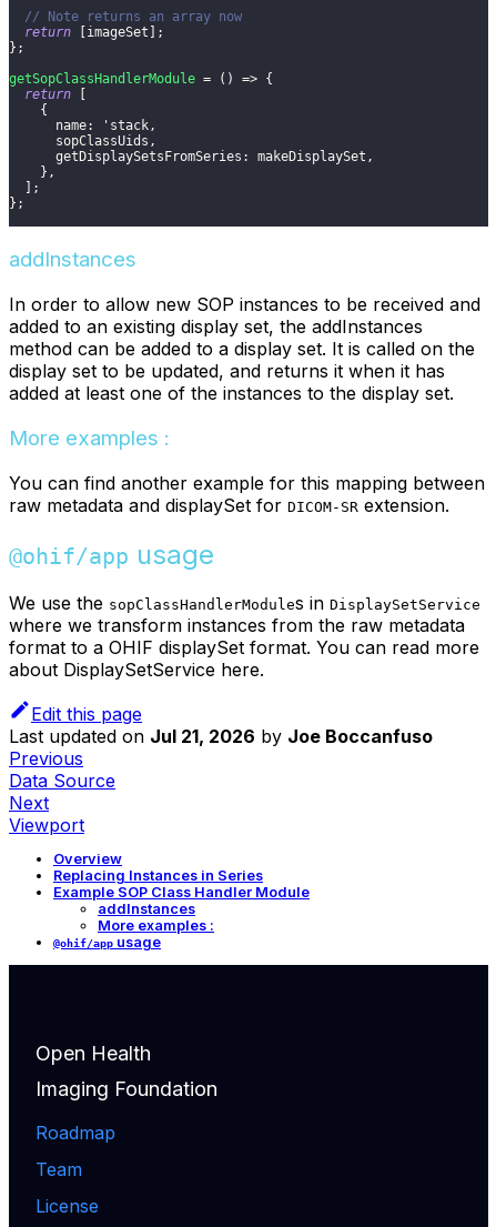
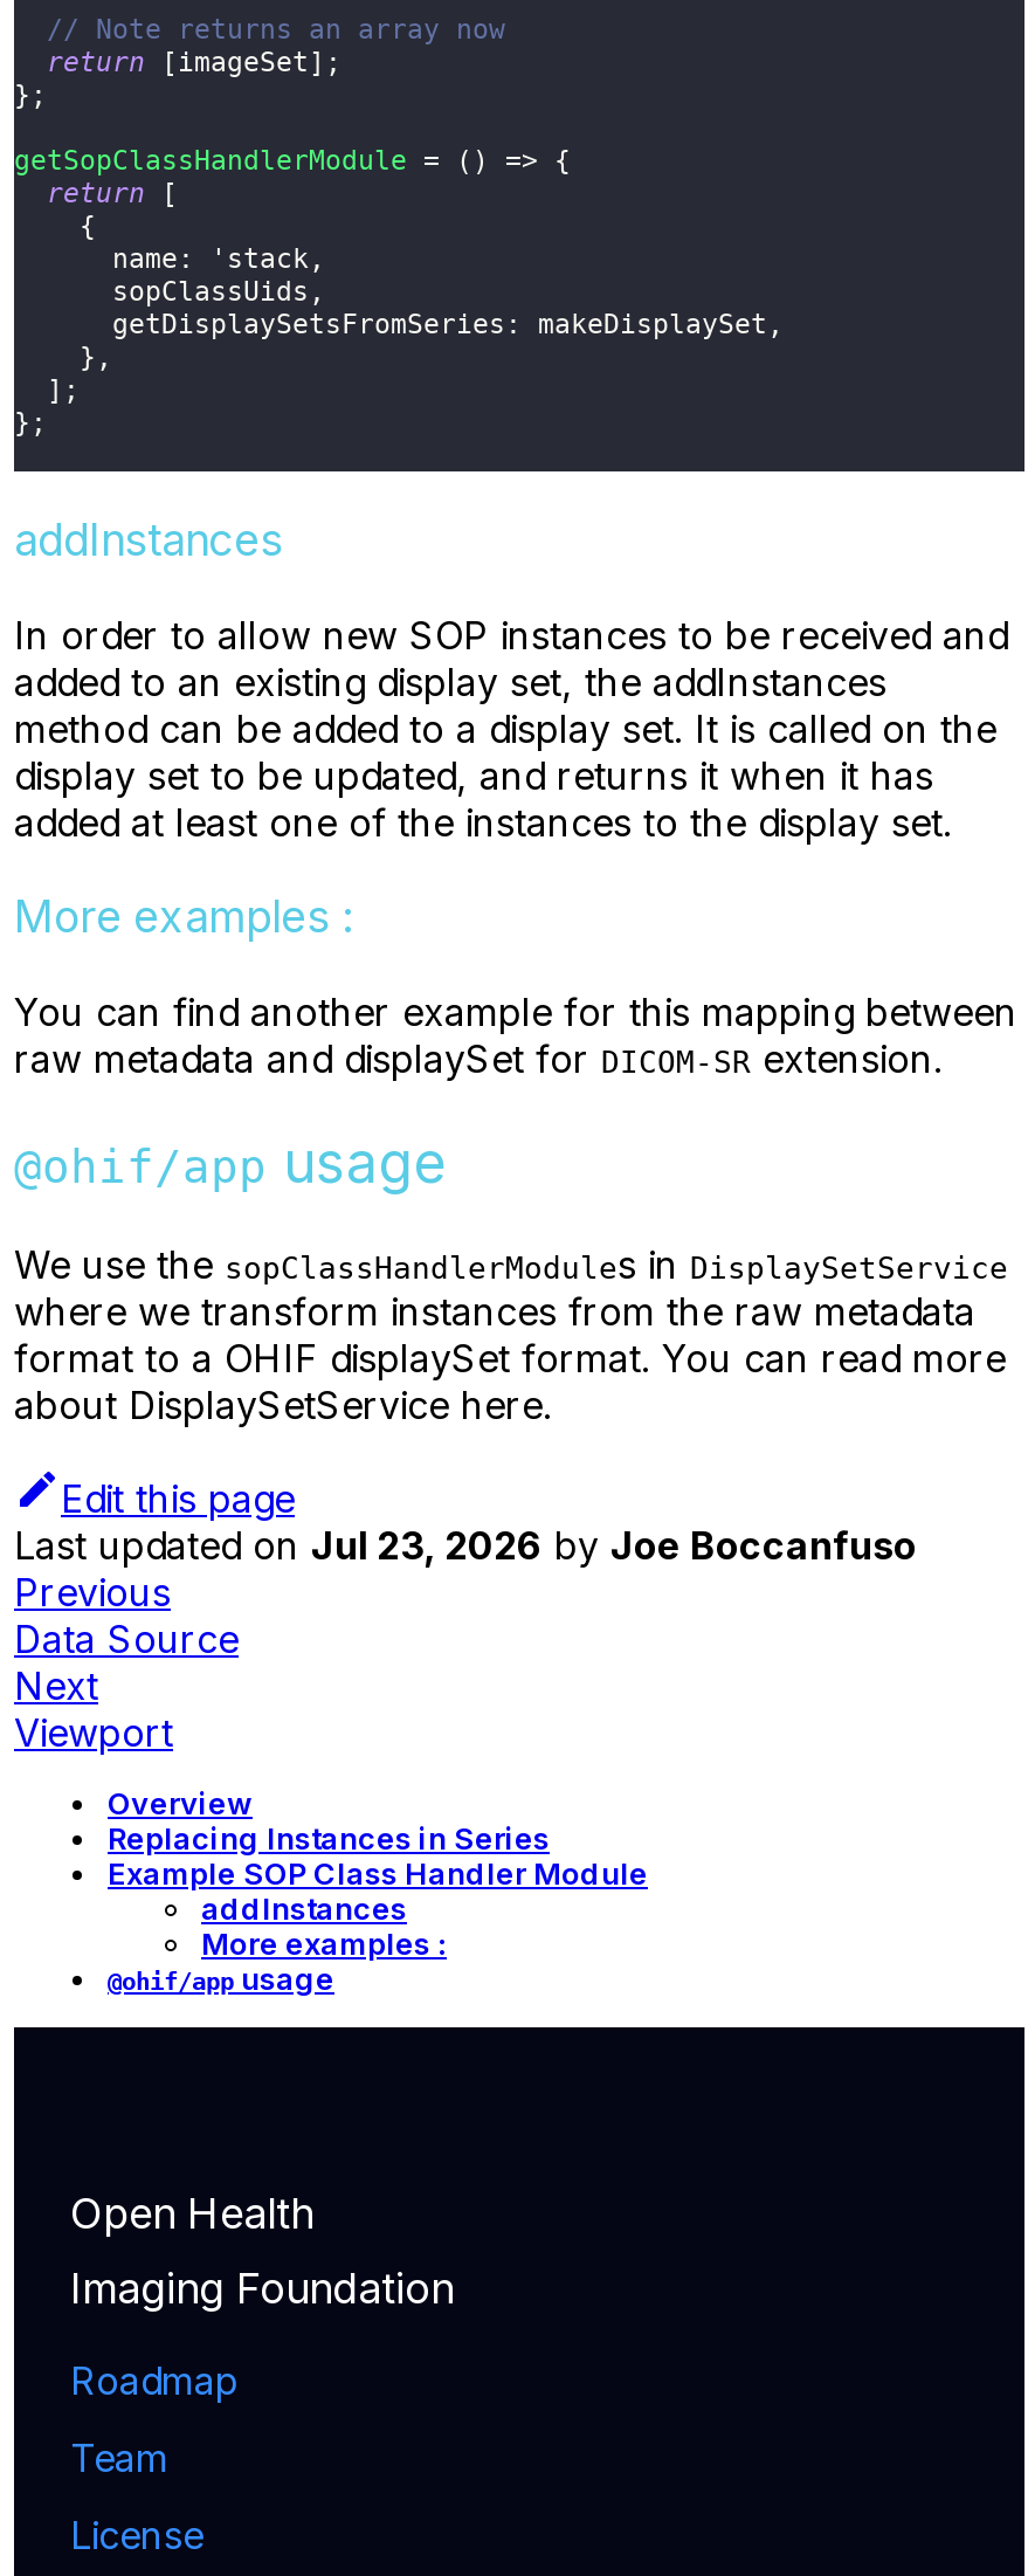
- Last updated on Jul 21, 2026 by Joe Boccanfuso
+ Last updated on Jul 23, 2026 by Joe Boccanfuso
